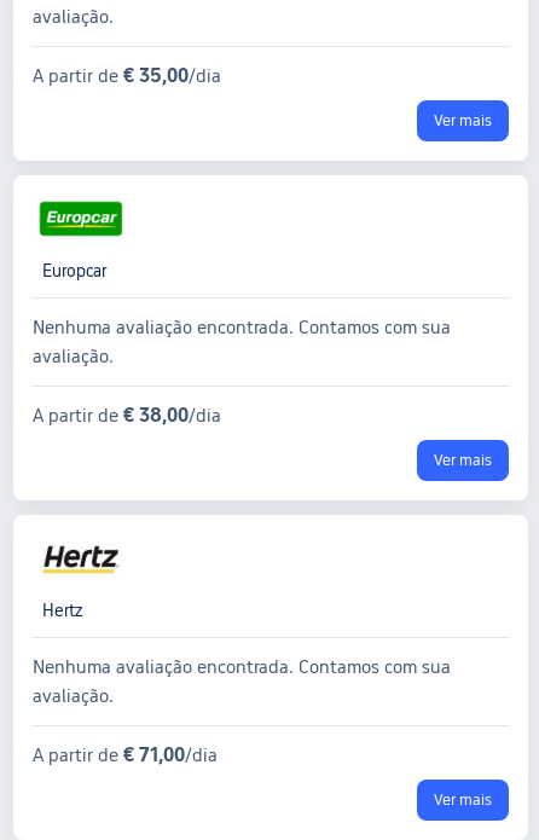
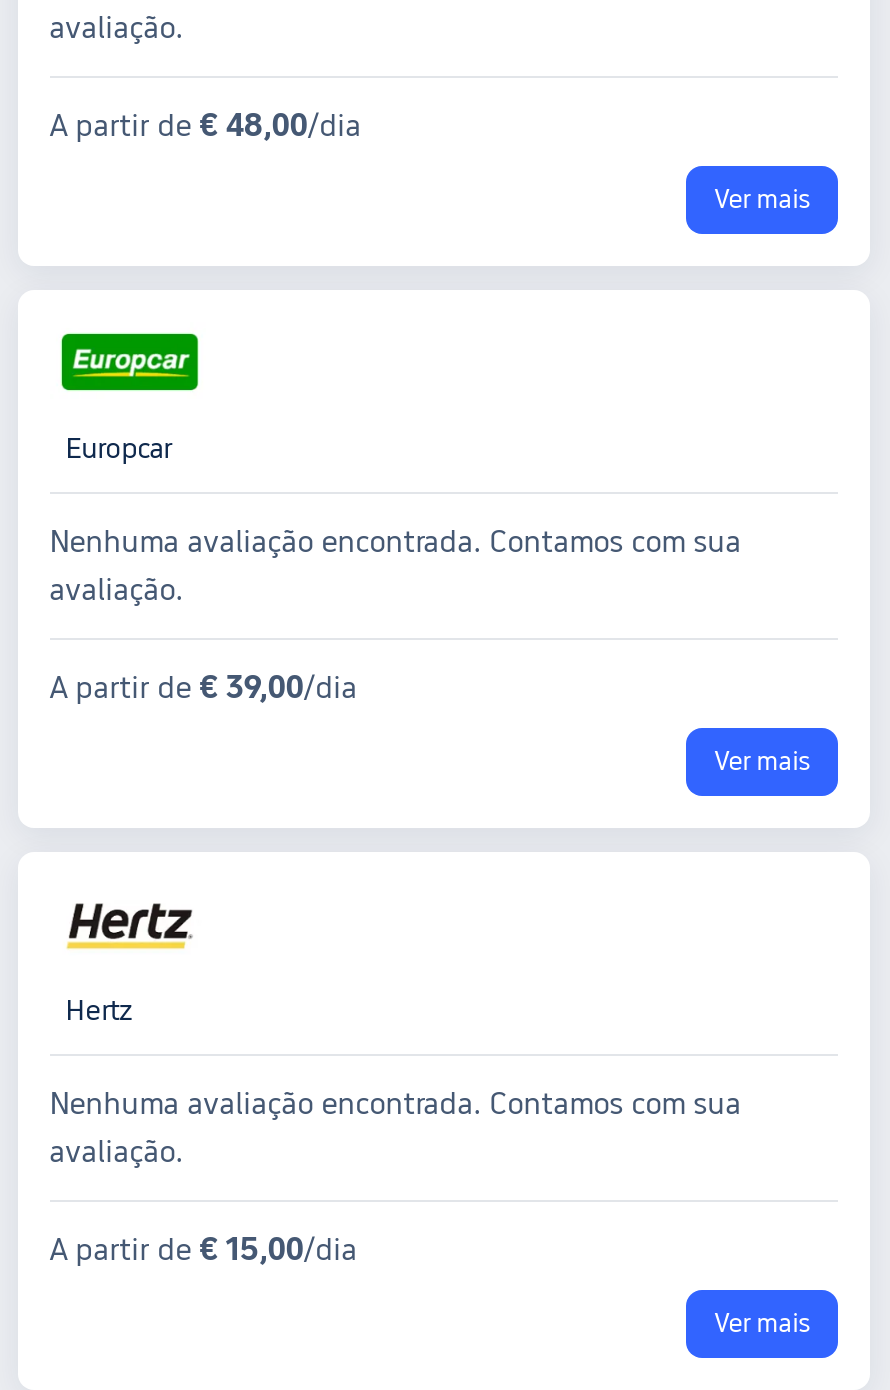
- A partir de € 35,00/dia
+ A partir de € 48,00/dia

- A partir de € 38,00/dia
+ A partir de € 39,00/dia

- A partir de € 71,00/dia
+ A partir de € 15,00/dia
